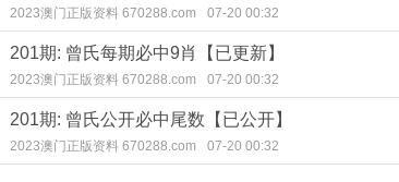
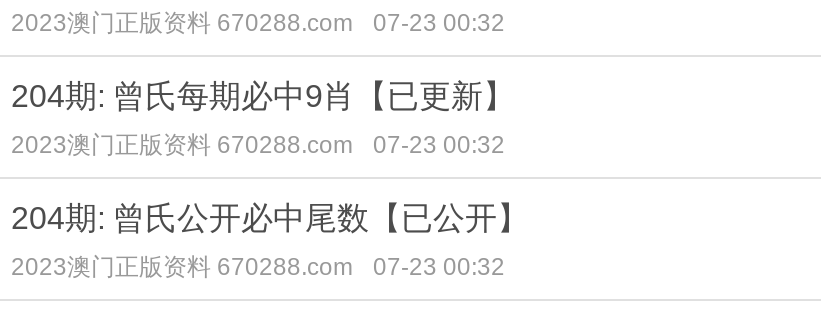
- 2023澳门正版资料 670288.com 07-20 00:32
+ 2023澳门正版资料 670288.com 07-23 00:32

- 201期: 曾氏每期必中9肖【已更新】
+ 204期: 曾氏每期必中9肖【已更新】

- 2023澳门正版资料 670288.com 07-20 00:32
+ 2023澳门正版资料 670288.com 07-23 00:32

- 201期: 曾氏公开必中尾数【已公开】
+ 204期: 曾氏公开必中尾数【已公开】

- 2023澳门正版资料 670288.com 07-20 00:32
+ 2023澳门正版资料 670288.com 07-23 00:32
